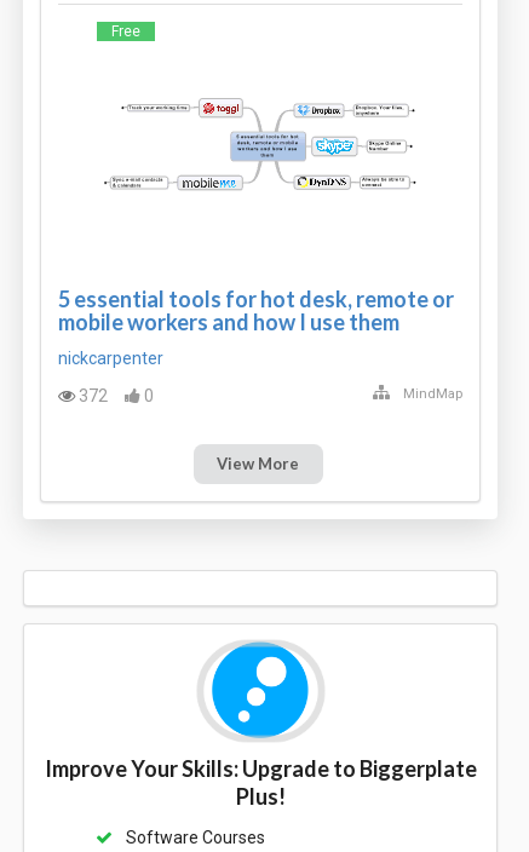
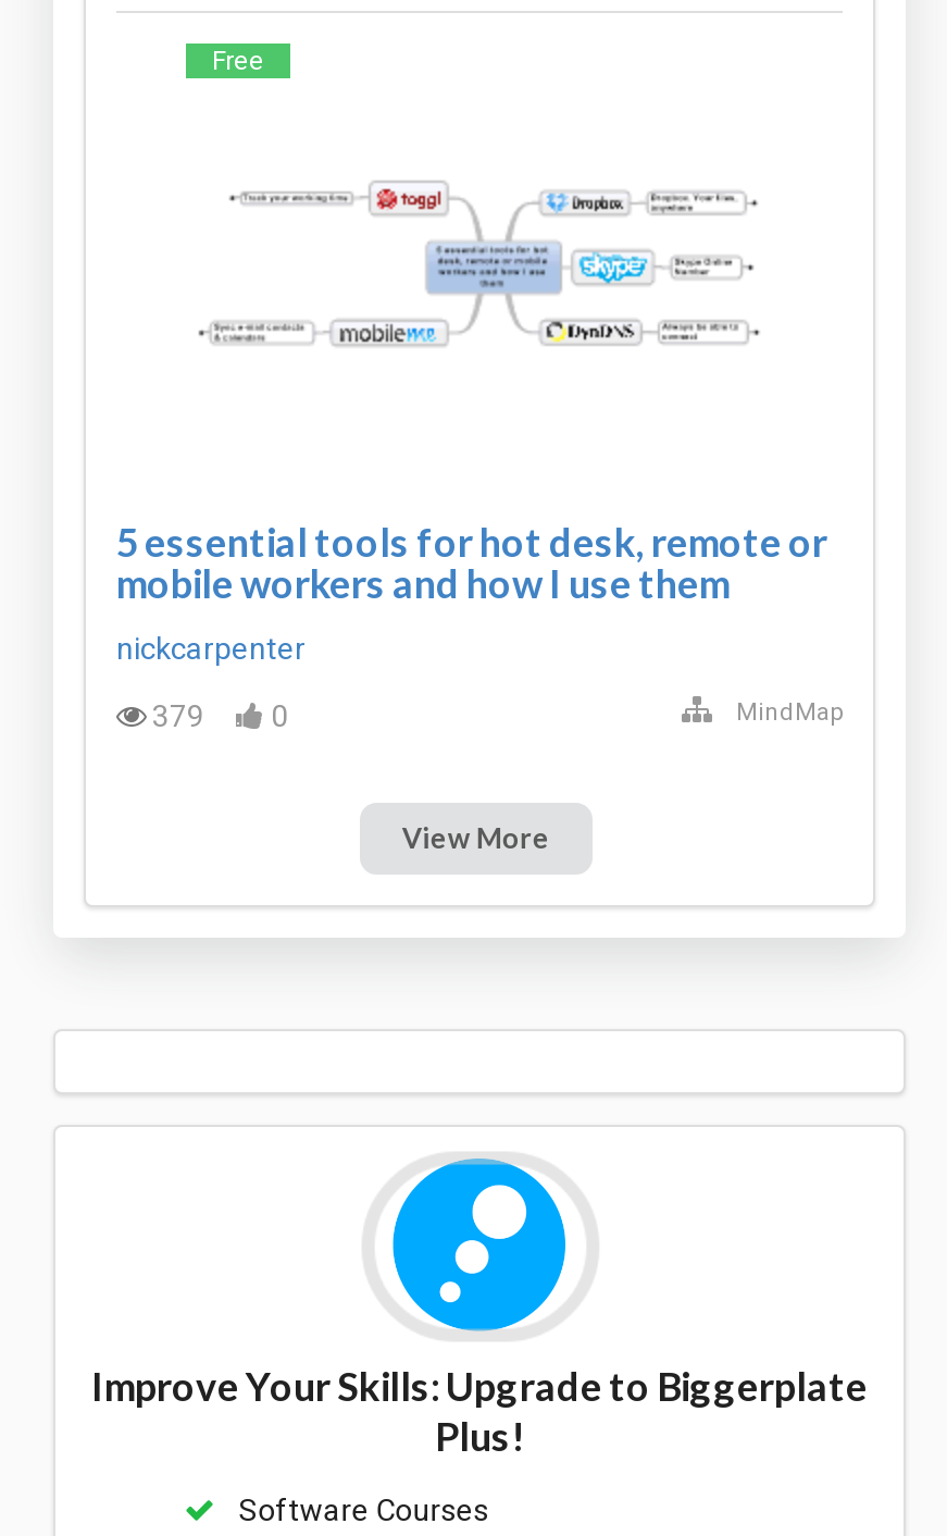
- 372 0
+ 379 0
